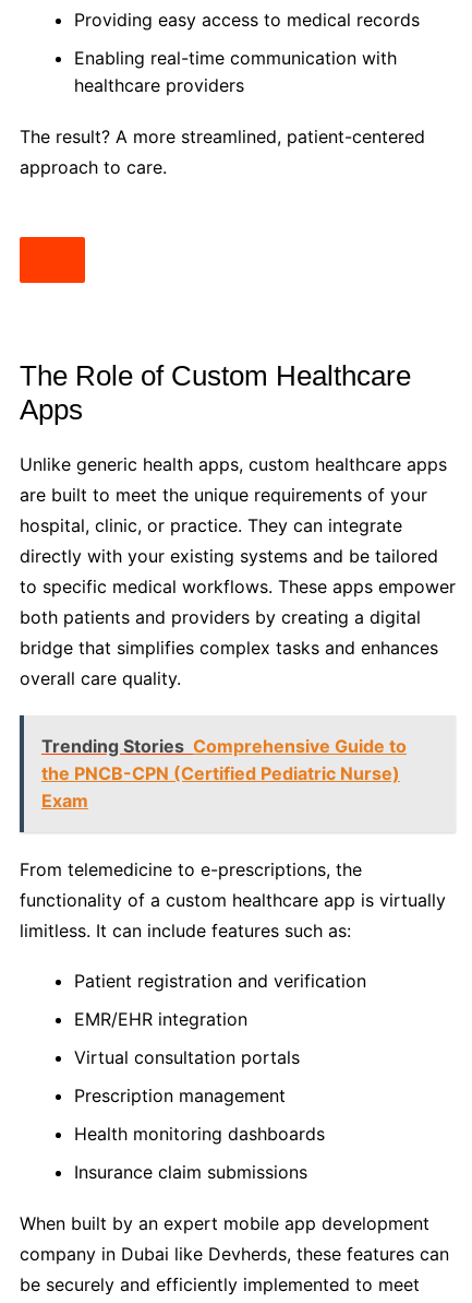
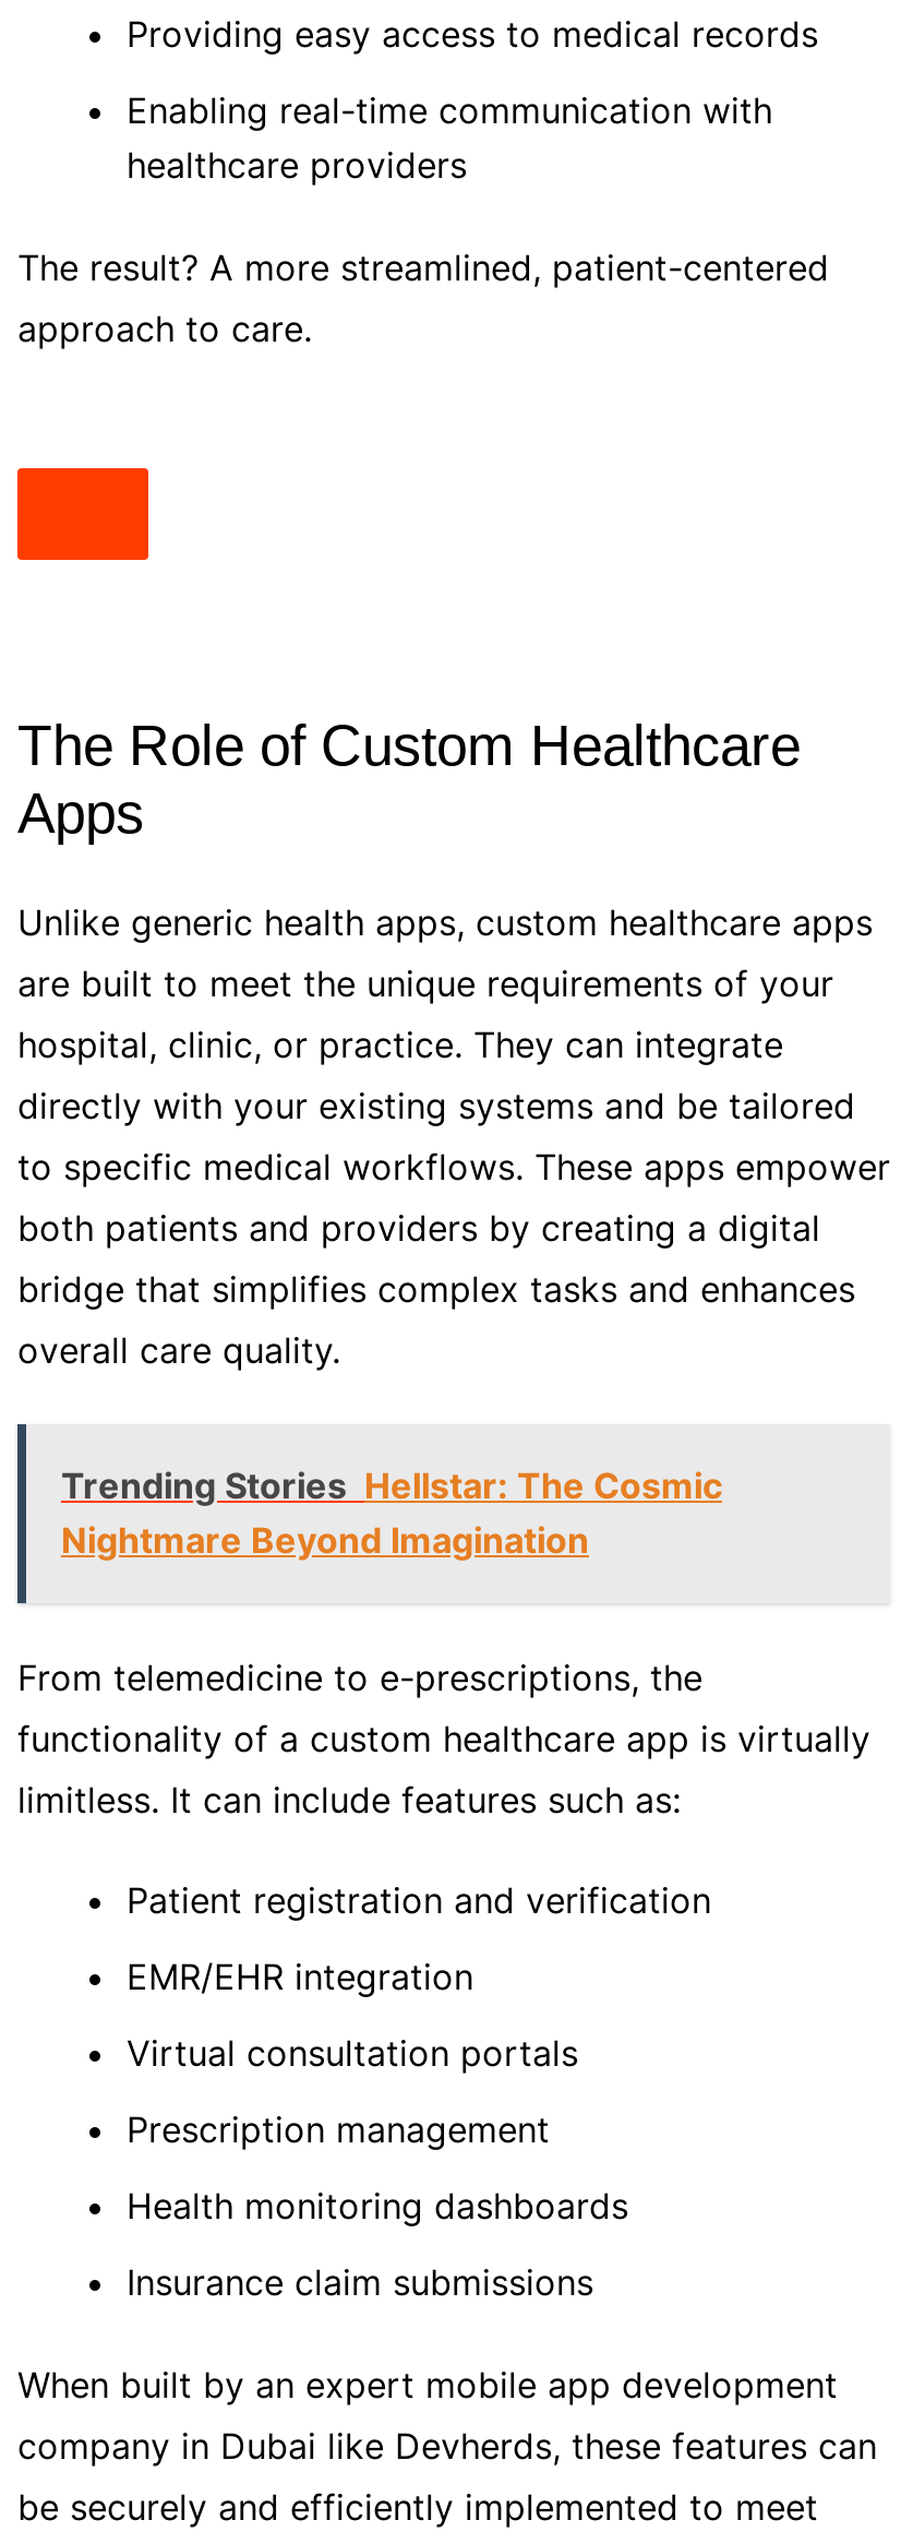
- Trending Stories Comprehensive Guide to
- the PNCB-CPN (Certified Pediatric Nurse)
- Exam
+ Trending Stories Hellstar: The Cosmic
+ Nightmare Beyond Imagination
